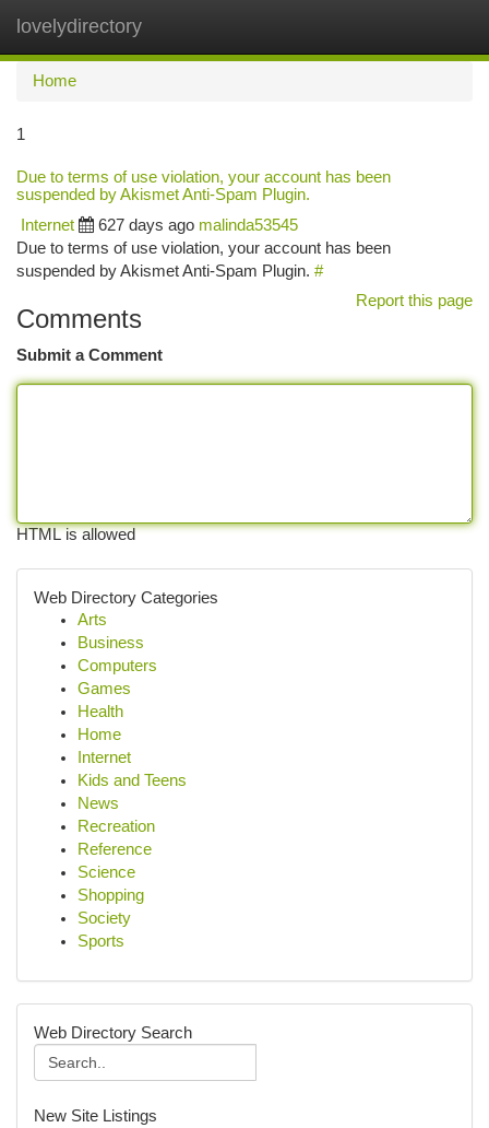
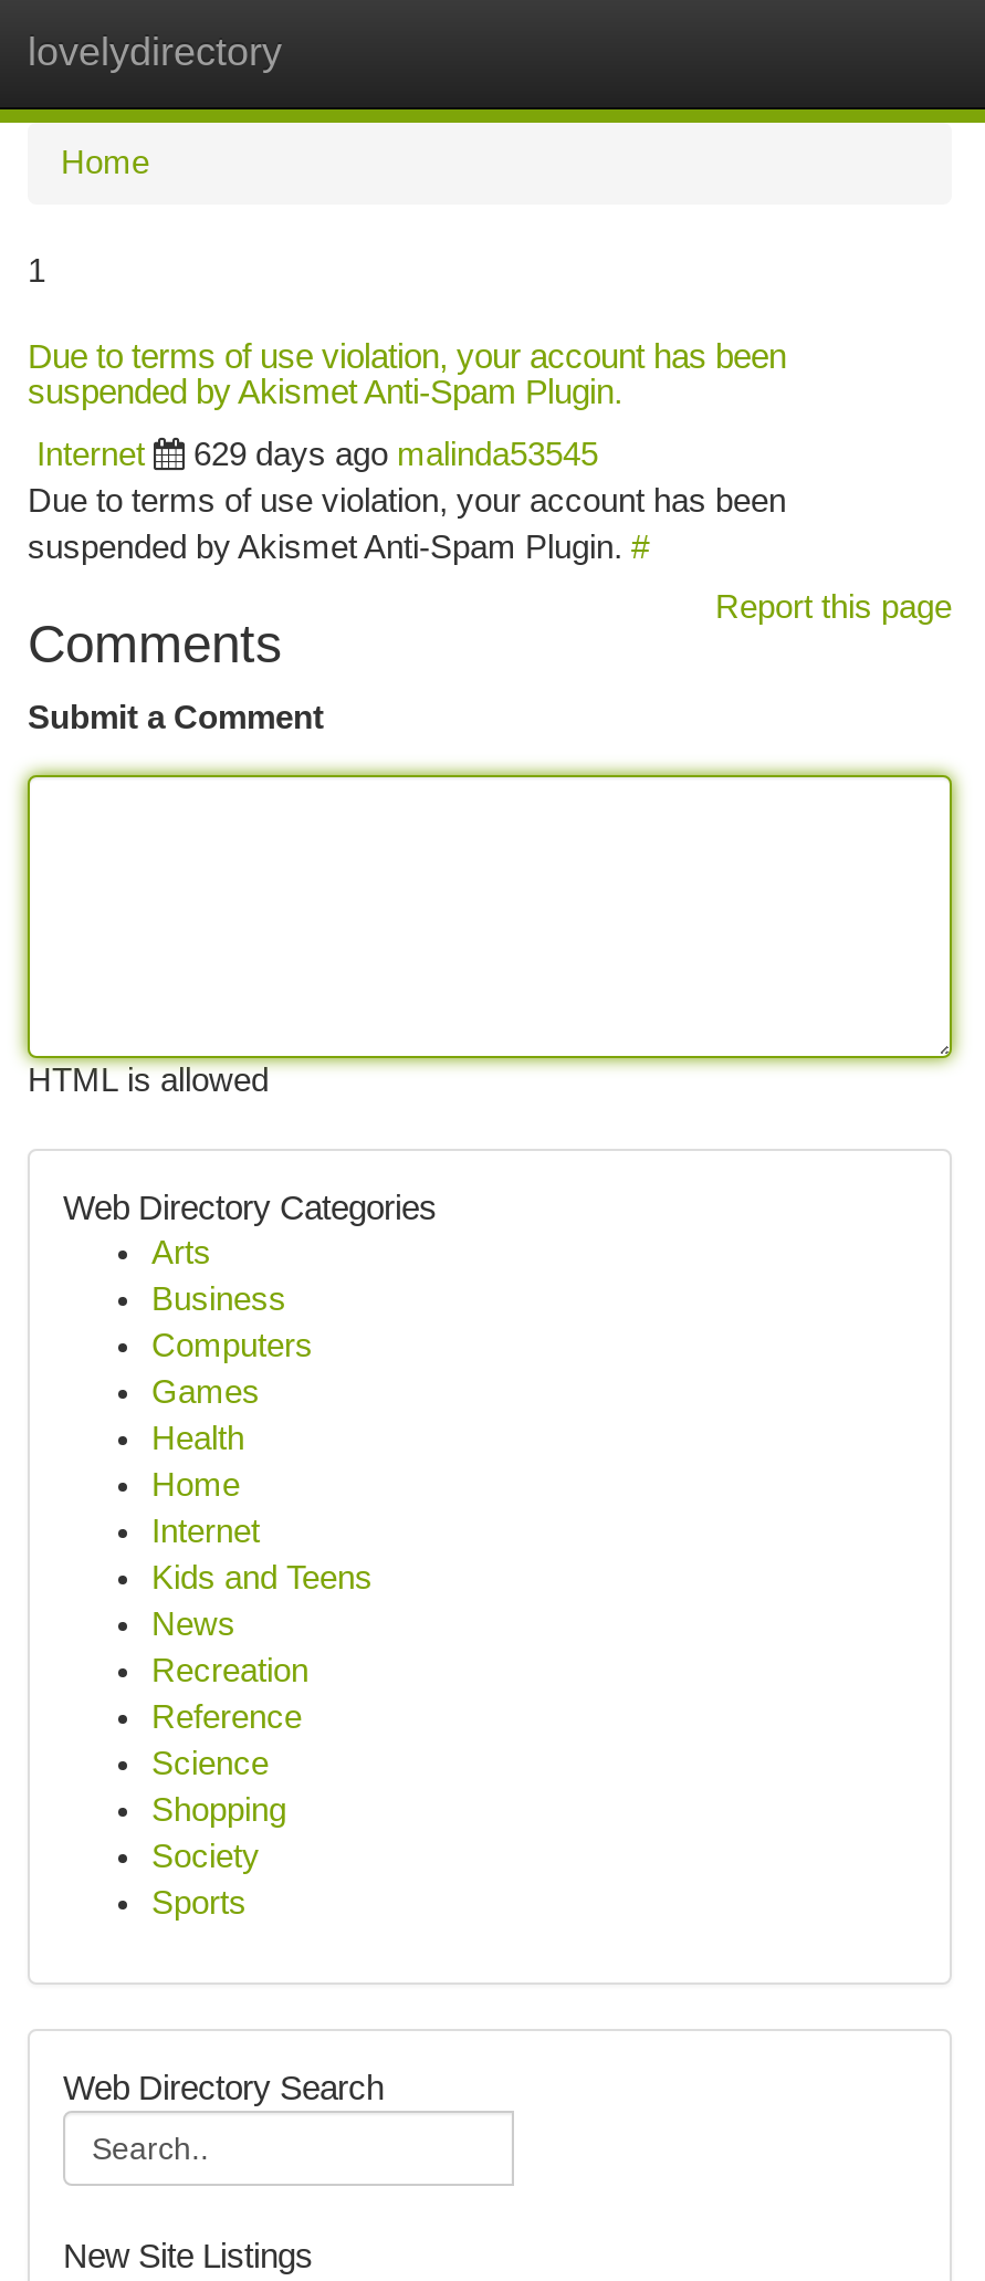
- 627 days ago malinda53545
+ 629 days ago malinda53545
